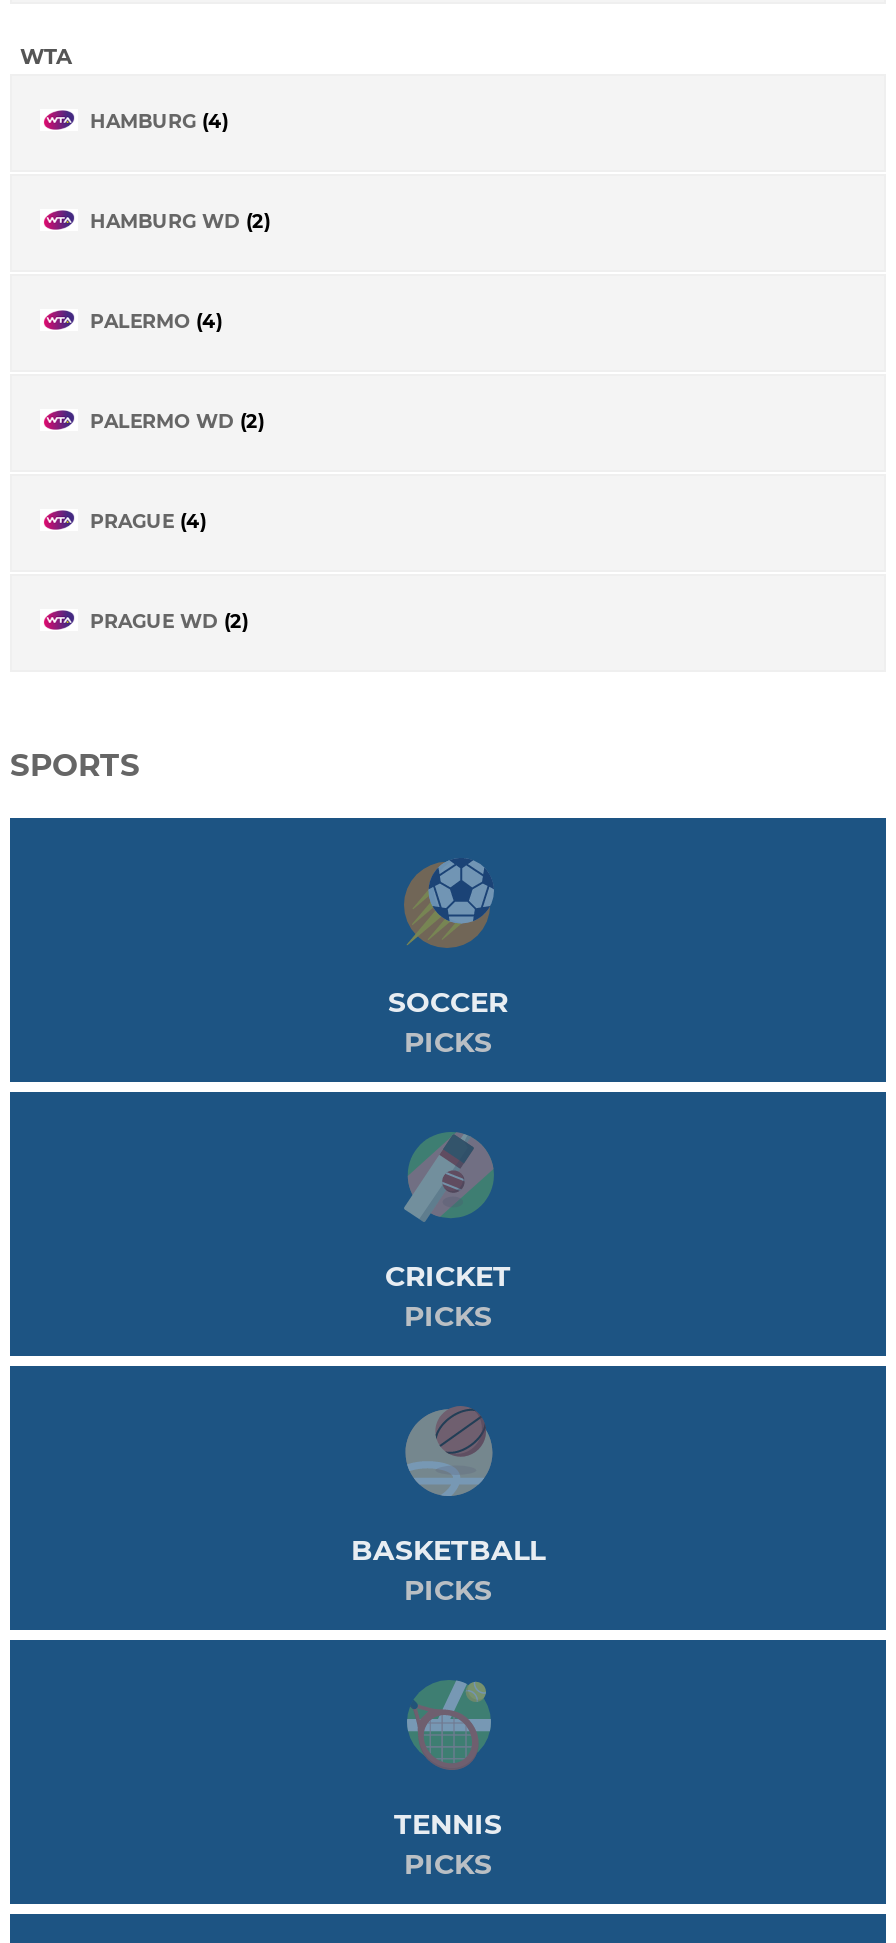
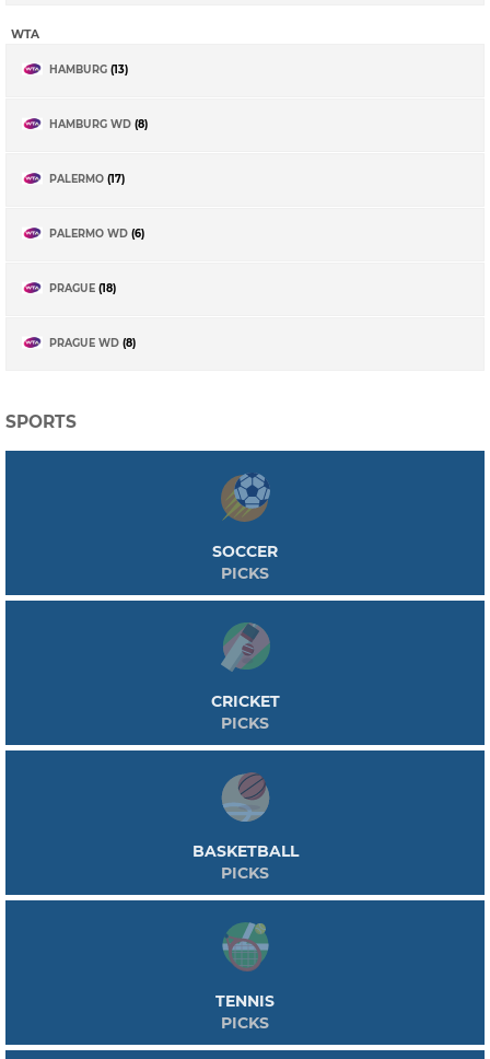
- HAMBURG (4)
+ HAMBURG (13)

- HAMBURG WD (2)
+ HAMBURG WD (8)

- PALERMO (4)
+ PALERMO (17)

- PALERMO WD (2)
+ PALERMO WD (6)

- PRAGUE (4)
+ PRAGUE (18)

- PRAGUE WD (2)
+ PRAGUE WD (8)
